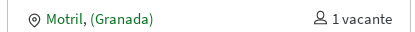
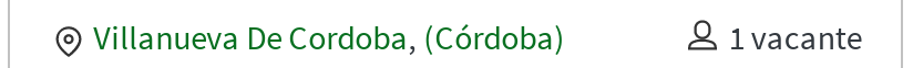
- Motril, (Granada)
+ Villanueva De Cordoba, (Córdoba)
